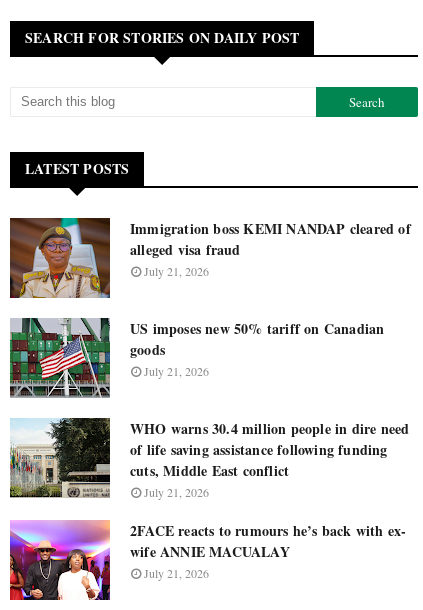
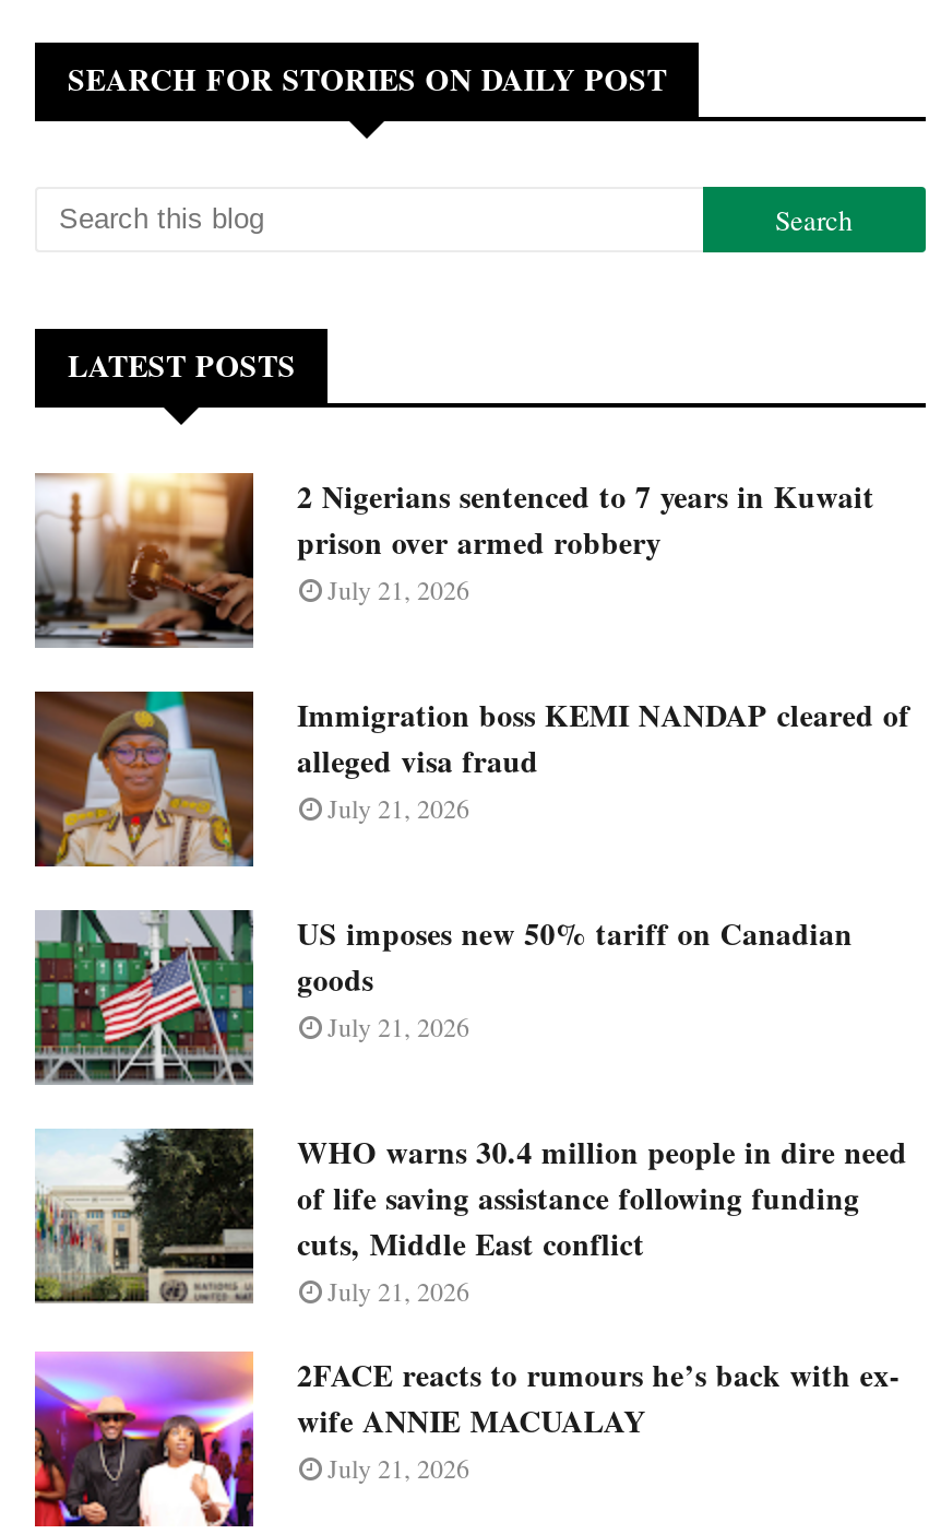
+ [image]
+ 2 Nigerians sentenced to 7 years in Kuwait
+ prison over armed robbery
+ July 21, 2026
